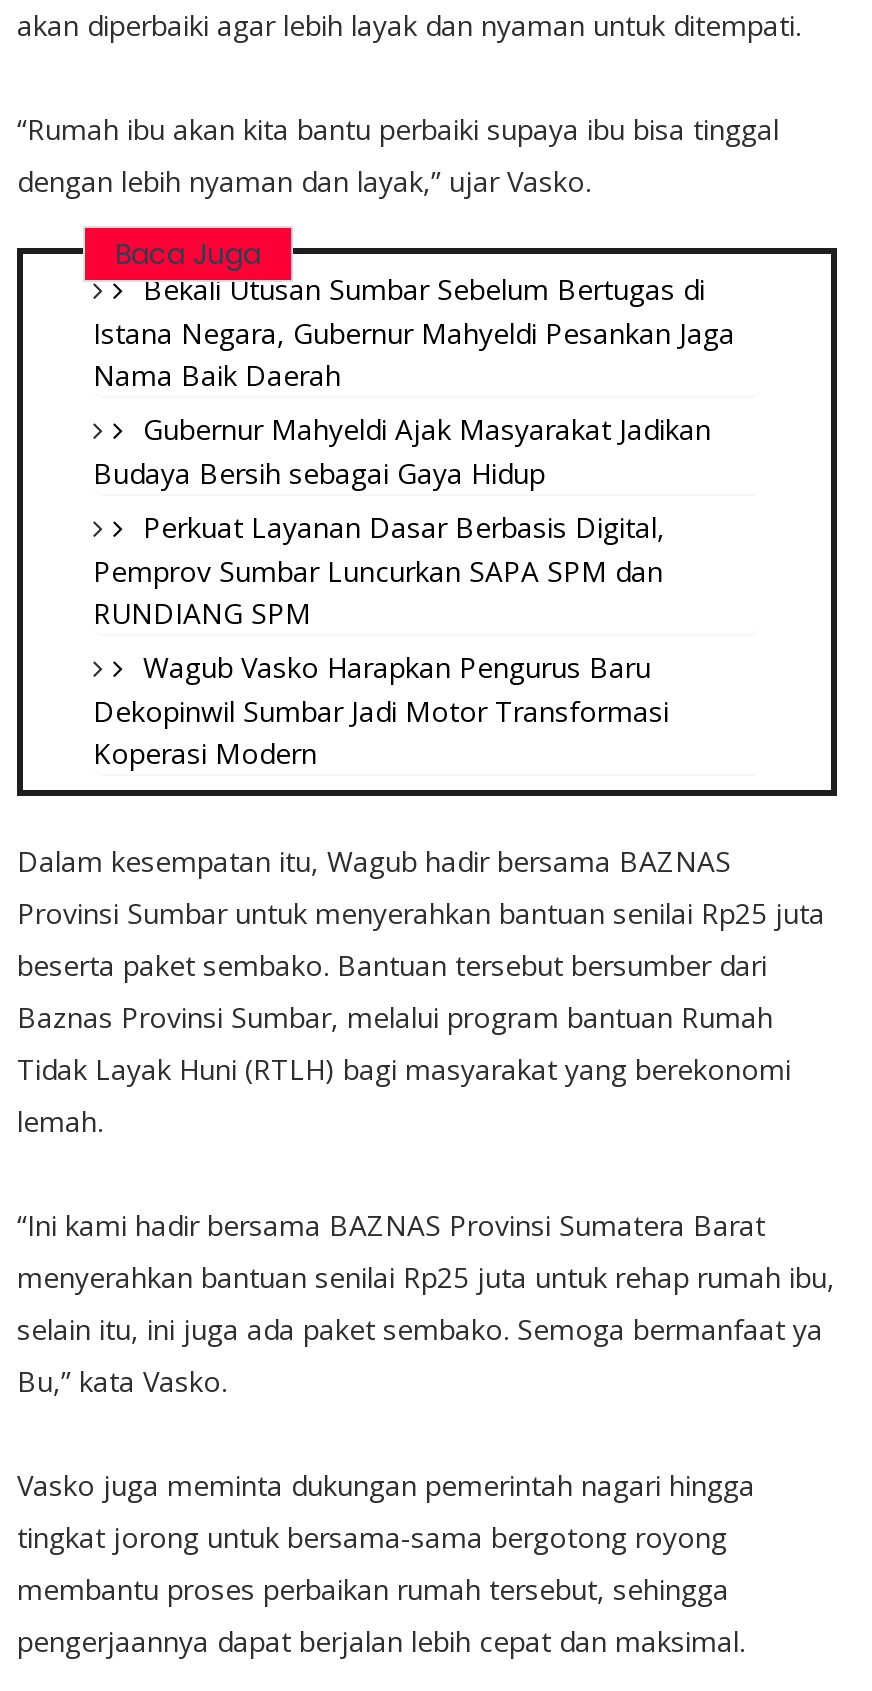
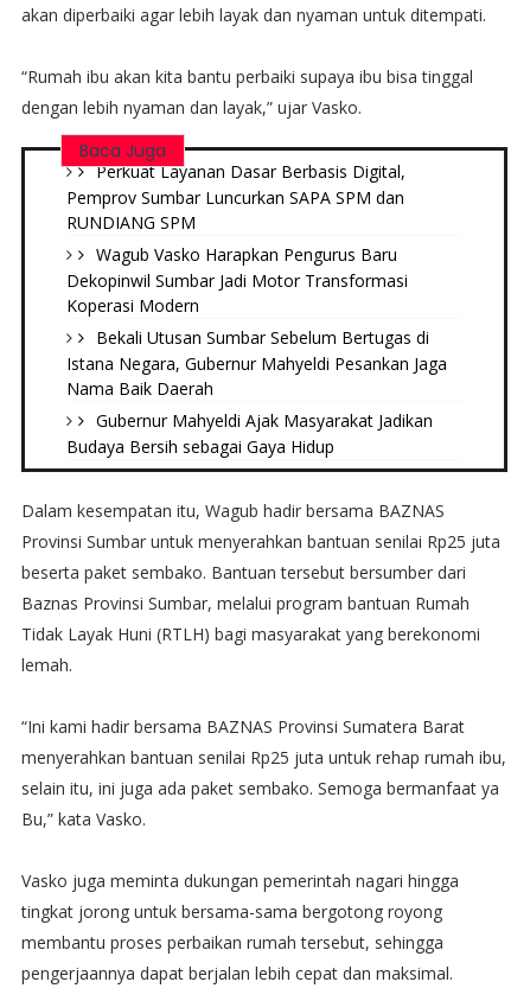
moved down: Bekali Utusan Sumbar Sebelum Bertugas di | Istana Negara, Gubernur Mahyeldi Pesankan Jaga | Nama Baik Daerah | Gubernur Mahyeldi Ajak Masyarakat Jadikan | Budaya Bersih sebagai Gaya Hidup

moved up: Perkuat Layanan Dasar Berbasis Digital, | Pemprov Sumbar Luncurkan SAPA SPM dan | RUNDIANG SPM | Wagub Vasko Harapkan Pengurus Baru | Dekopinwil Sumbar Jadi Motor Transformasi | Koperasi Modern
